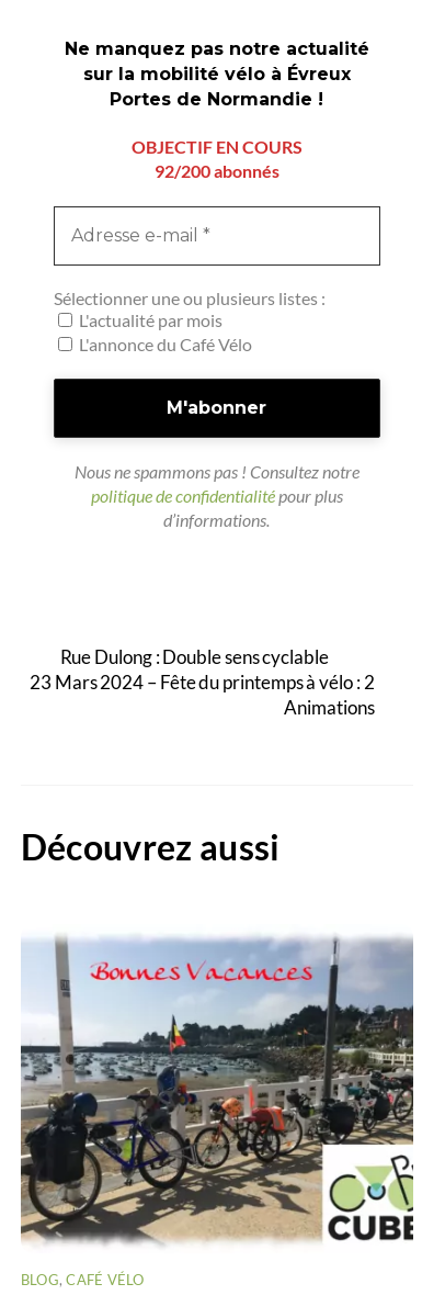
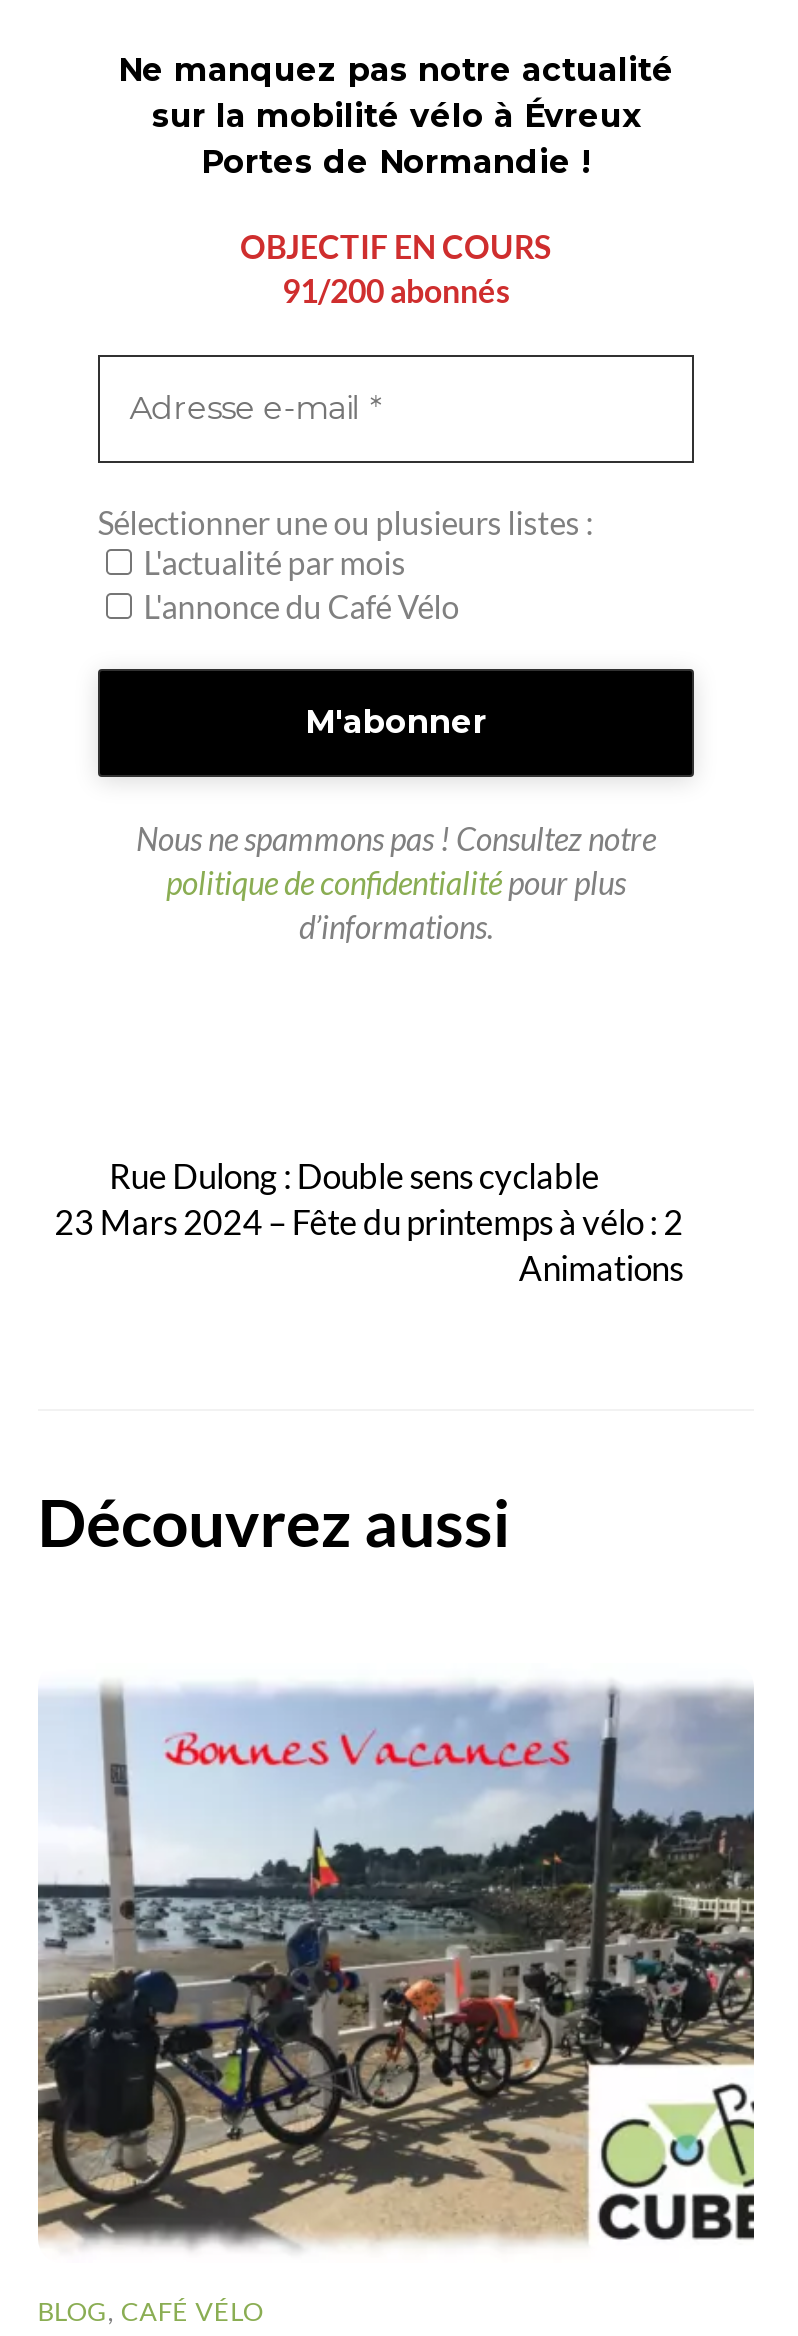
- 92/200 abonnés
+ 91/200 abonnés
